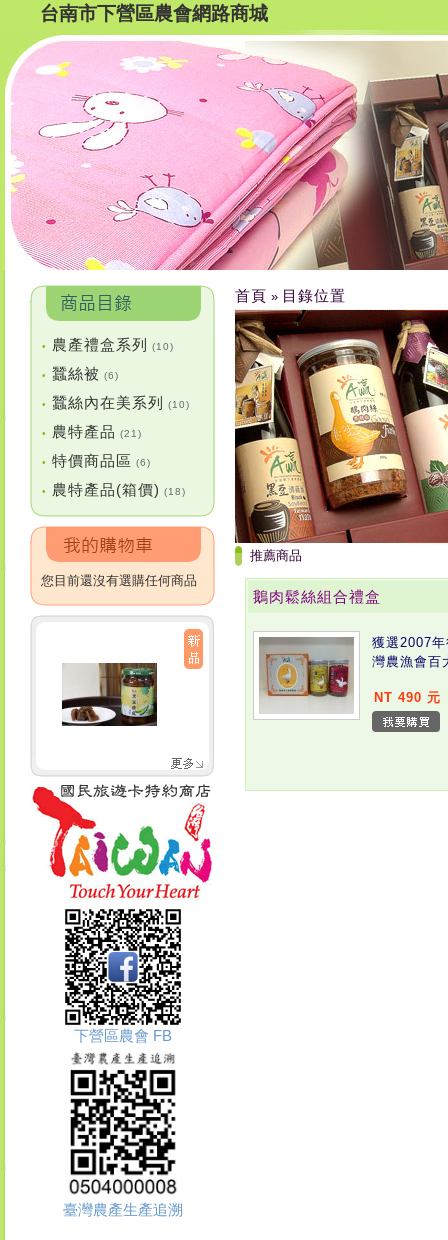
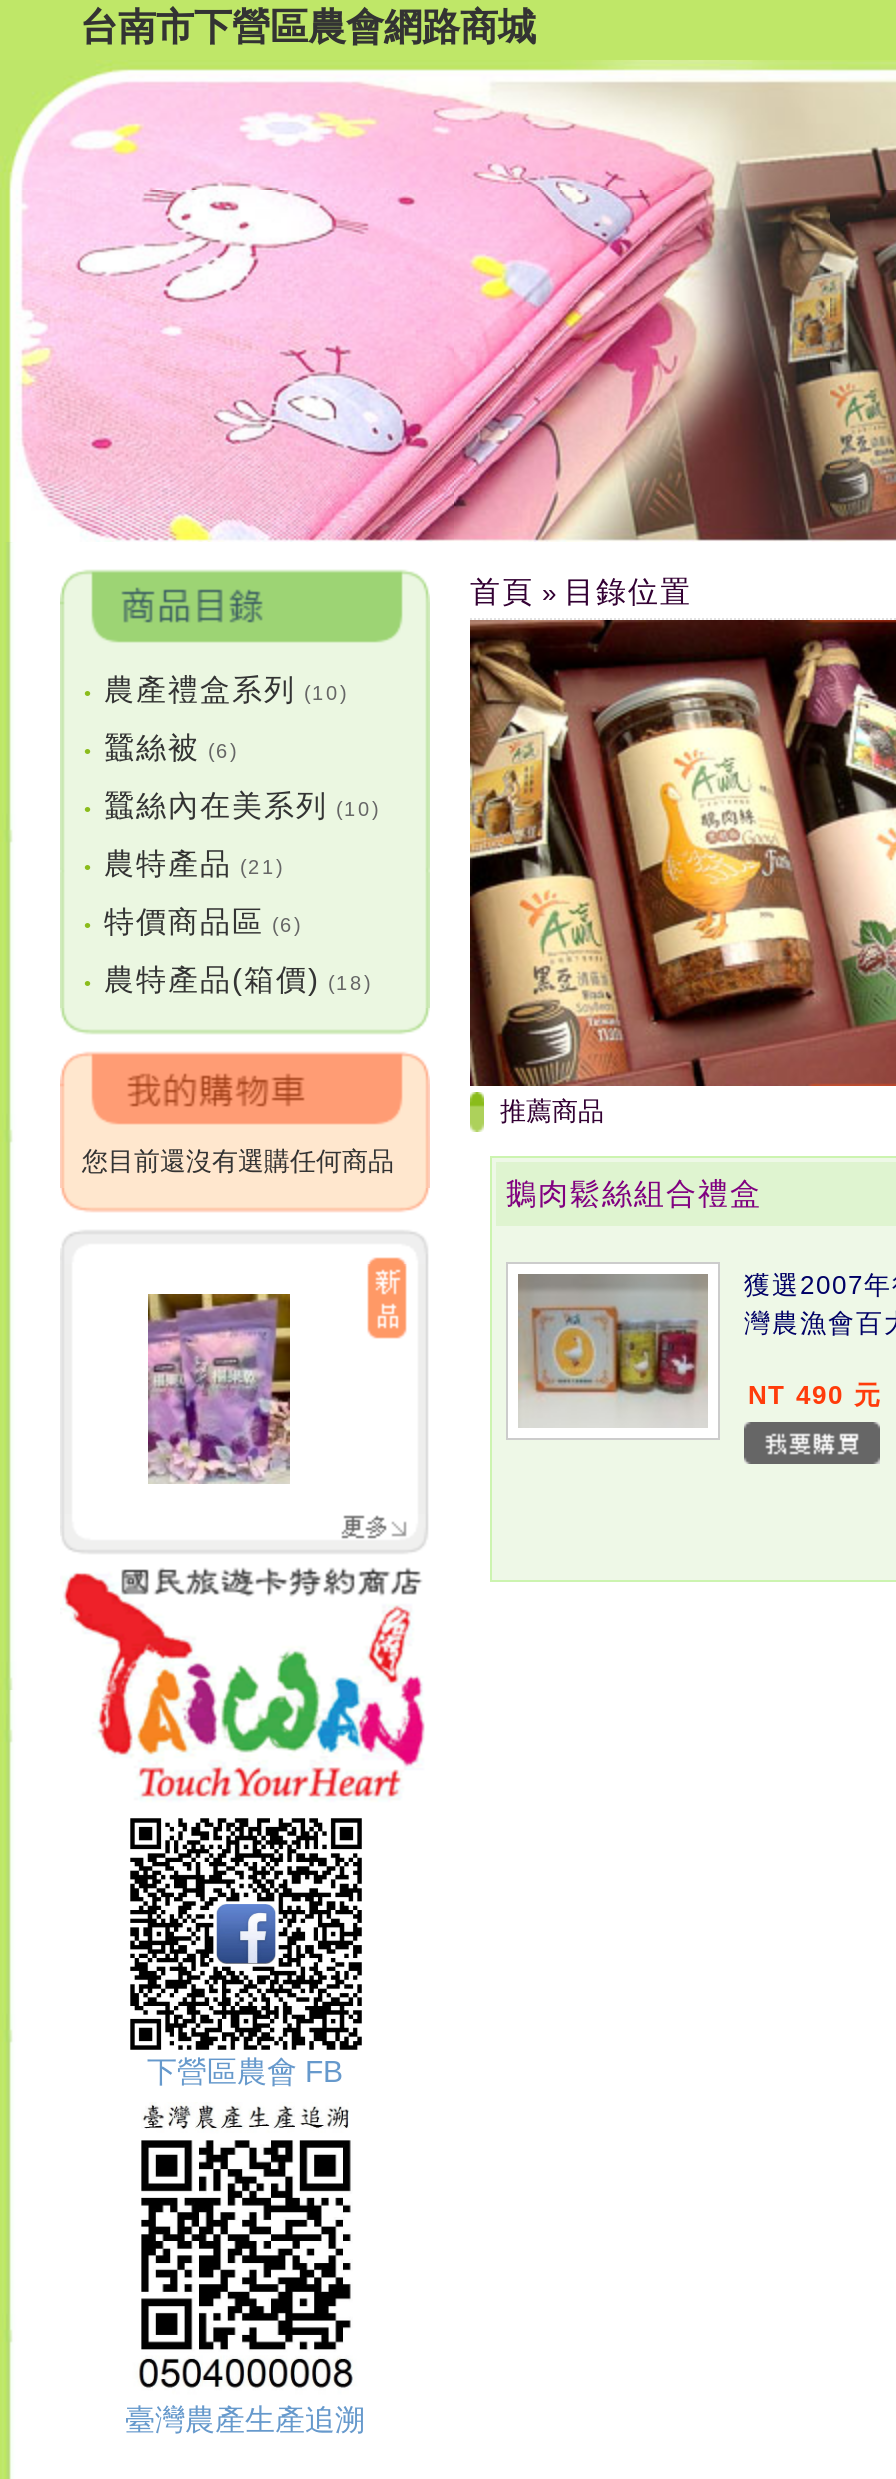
- [image]
+ [image]
